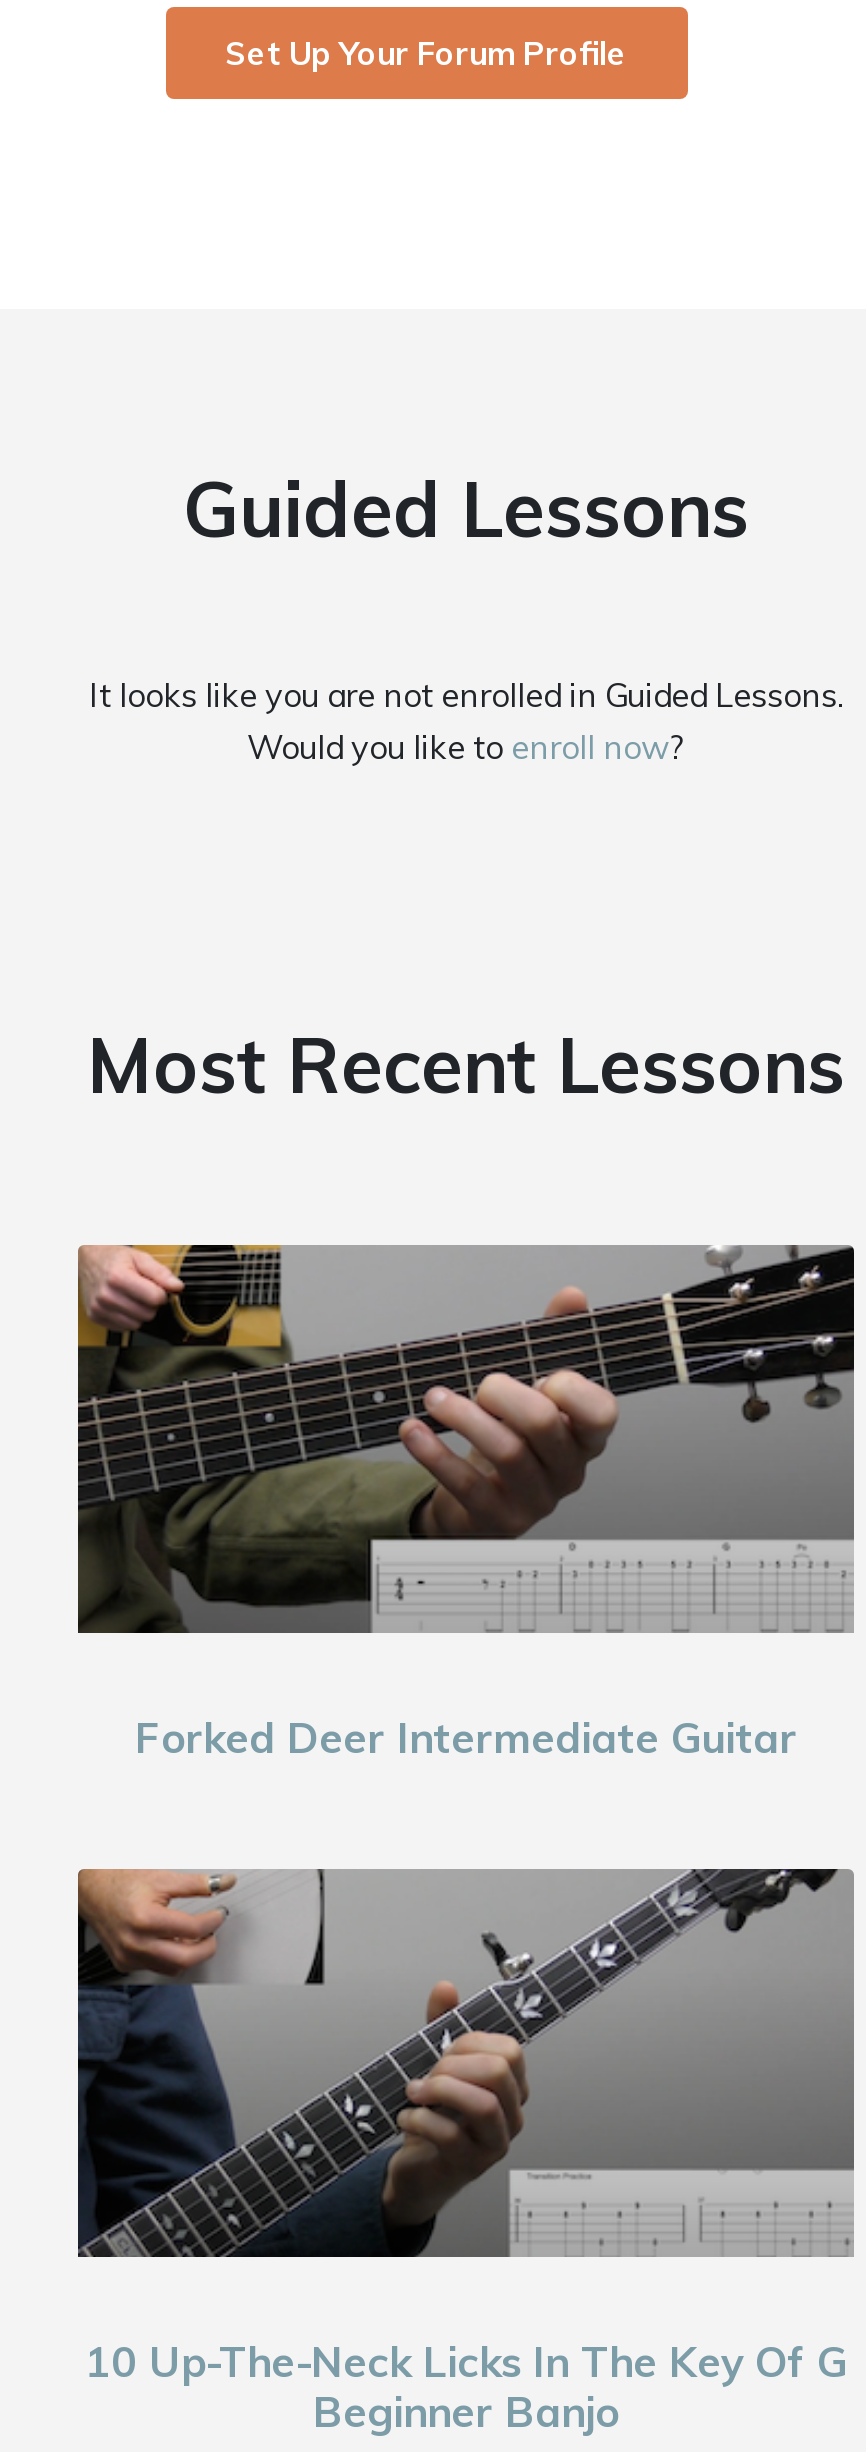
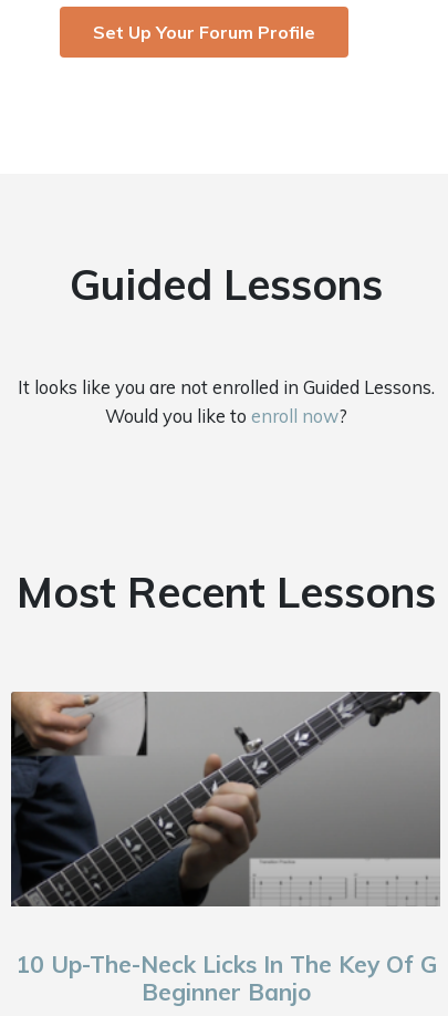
- [image]
- Forked Deer Intermediate Guitar
